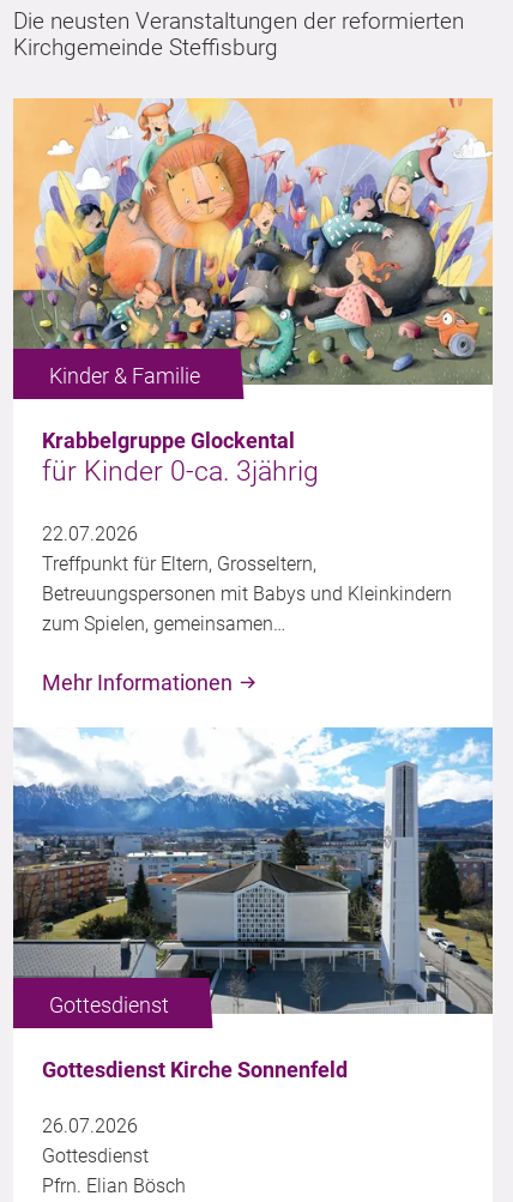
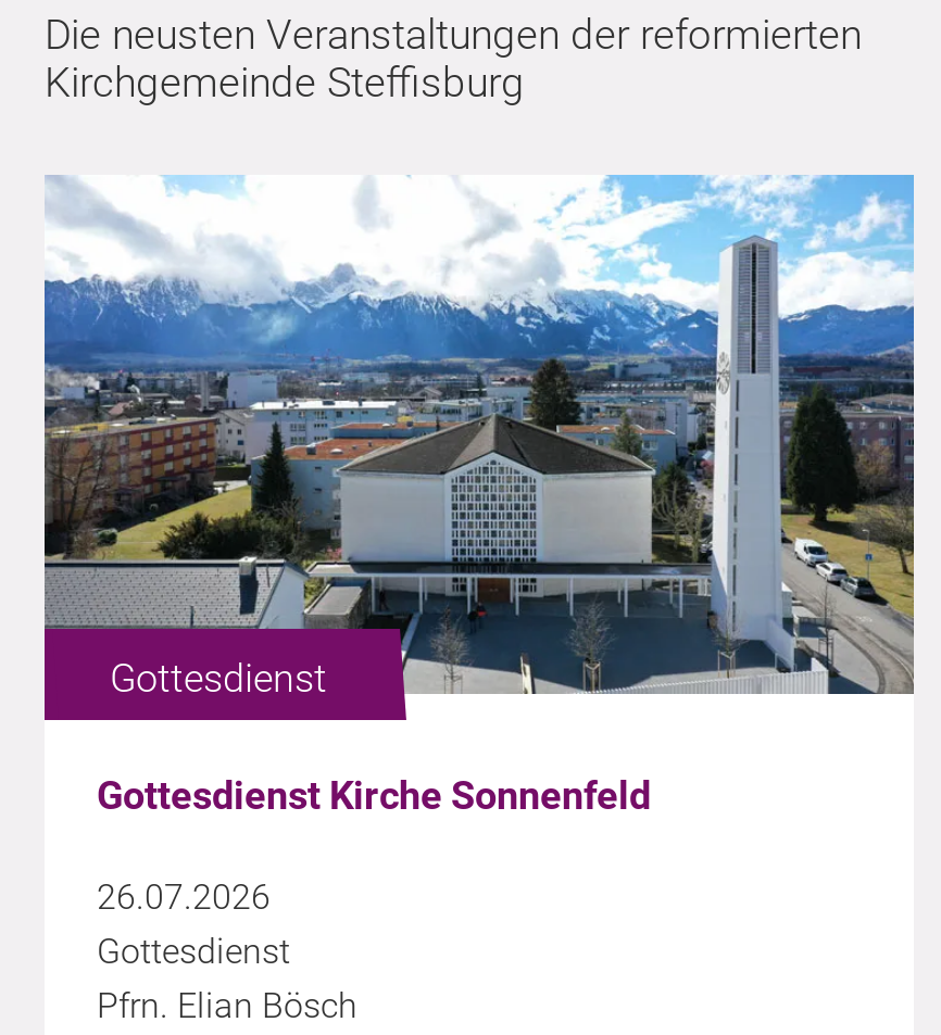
- [image]
- Kinder & Familie
- Krabbelgruppe Glockental
- für Kinder 0-ca. 3jährig
- 22.07.2026
- Treffpunkt für Eltern, Grosseltern,
- Betreuungspersonen mit Babys und Kleinkindern
- zum Spielen, gemeinsamen…
- Mehr Informationen
